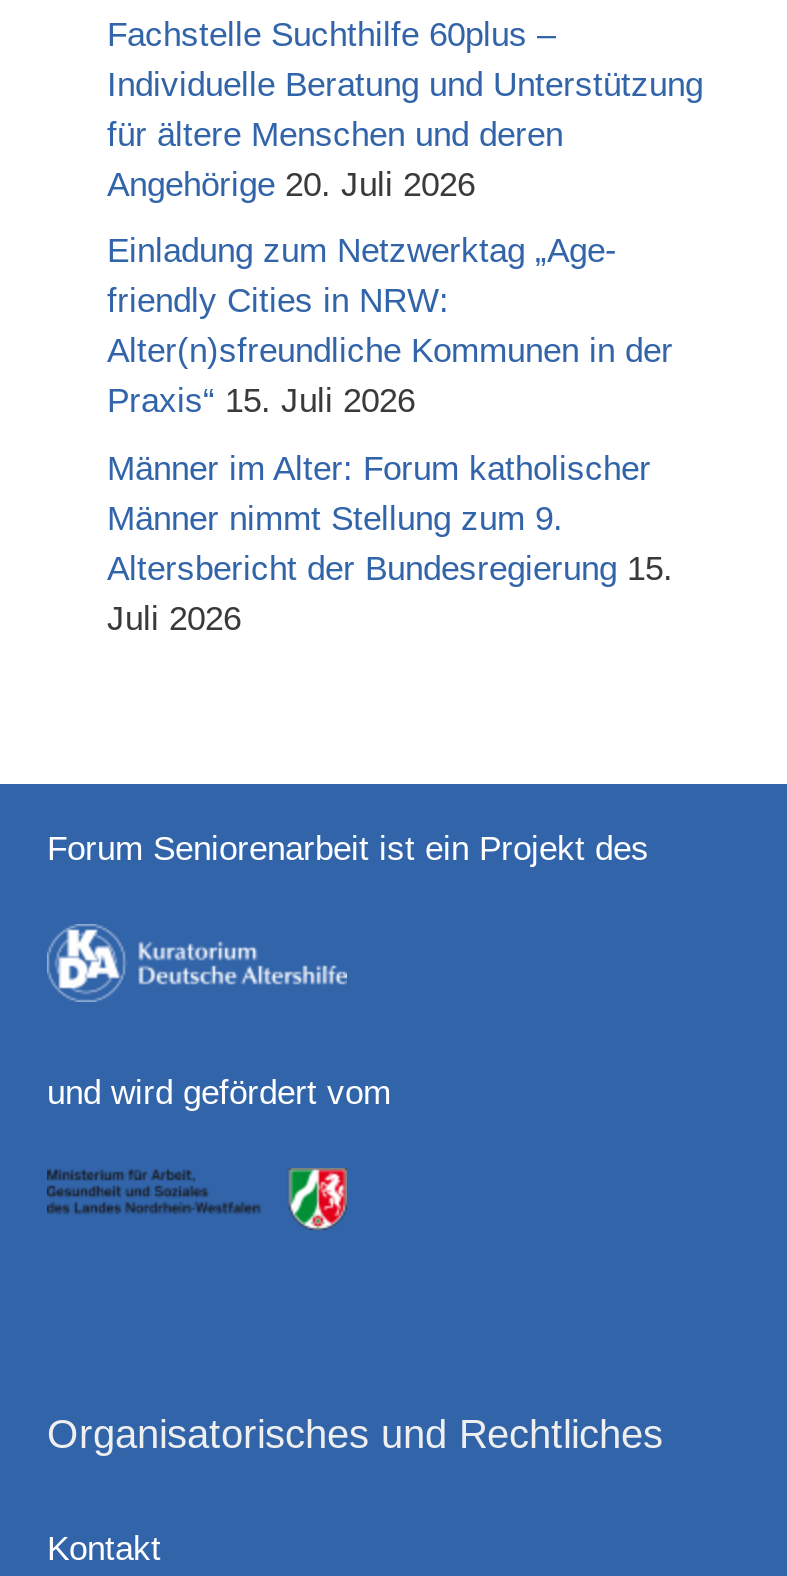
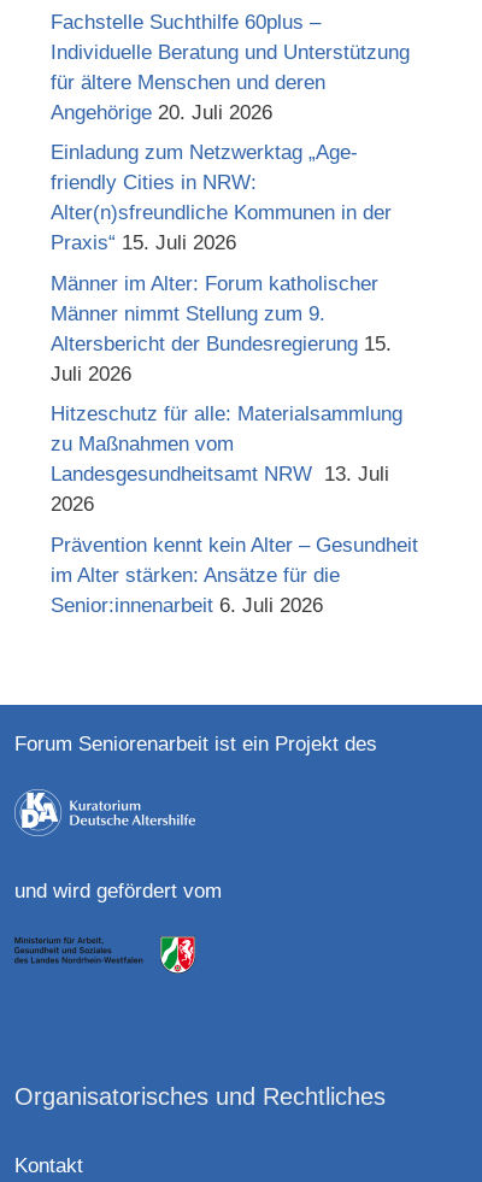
+ Hitzeschutz für alle: Materialsammlung
+ zu Maßnahmen vom
+ Landesgesundheitsamt NRW 13. Juli
+ 2026
+ Prävention kennt kein Alter – Gesundheit
+ im Alter stärken: Ansätze für die
+ Senior:innenarbeit 6. Juli 2026
